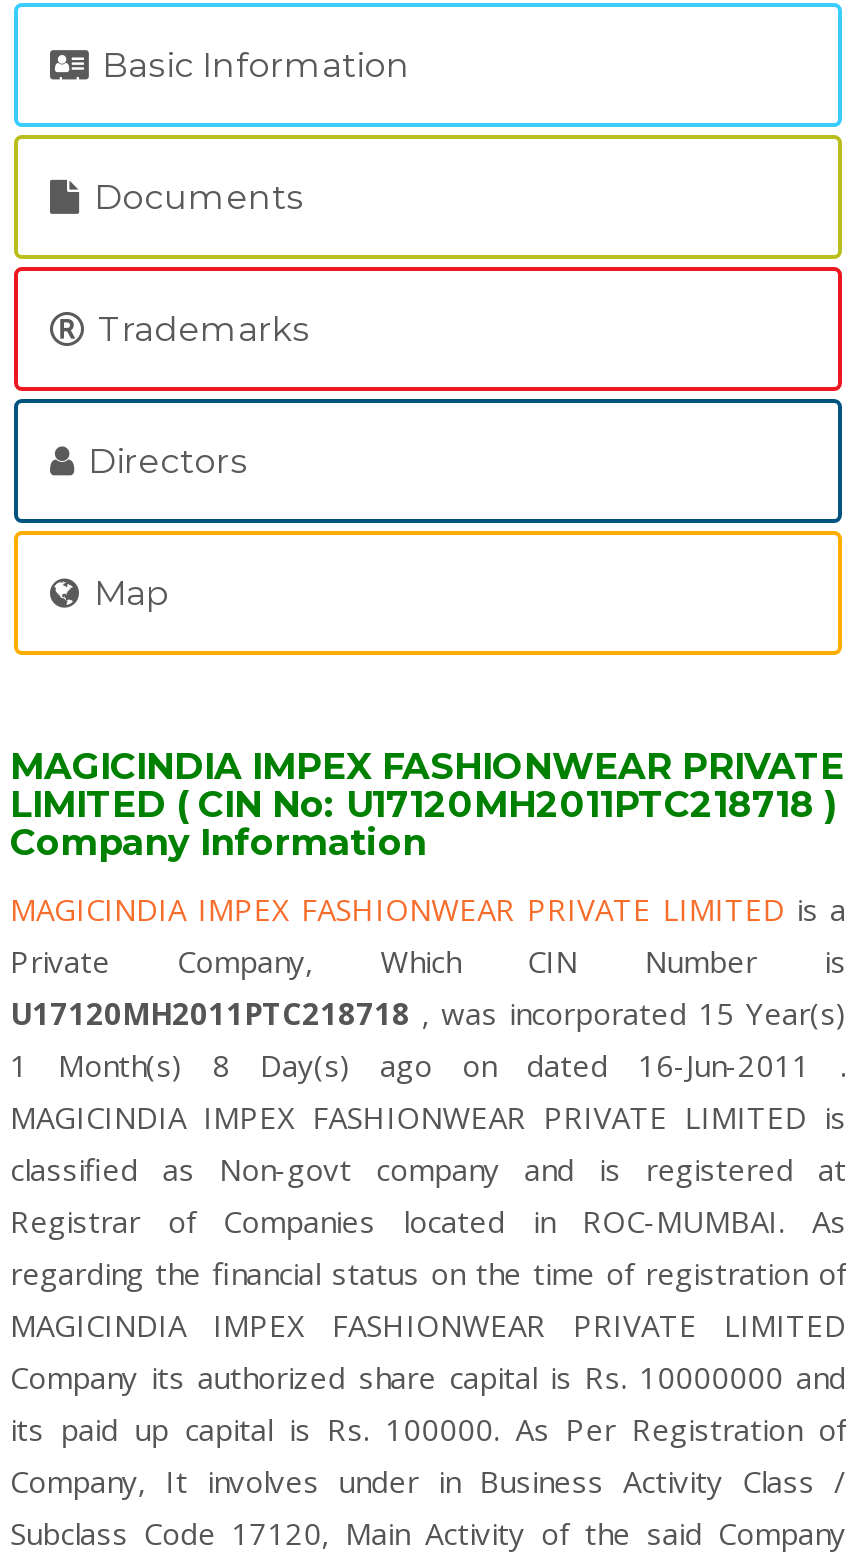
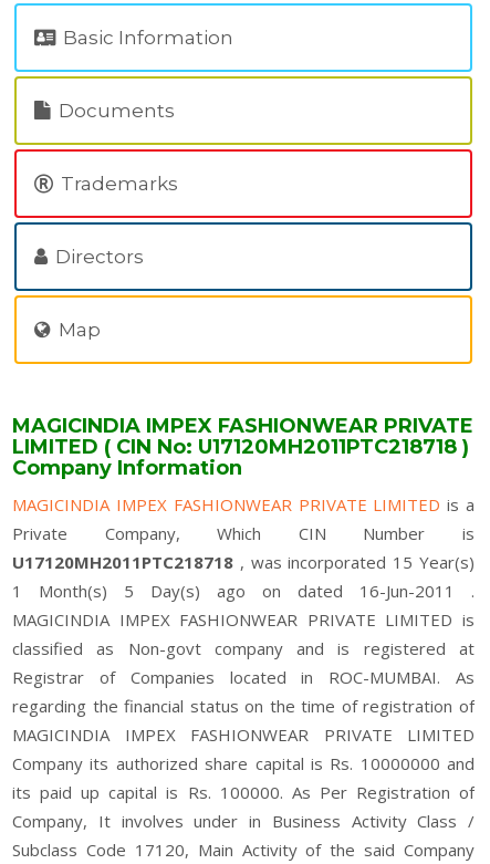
- 1 Month(s) 8 Day(s) ago on dated 16-Jun-2011 .
+ 1 Month(s) 5 Day(s) ago on dated 16-Jun-2011 .
